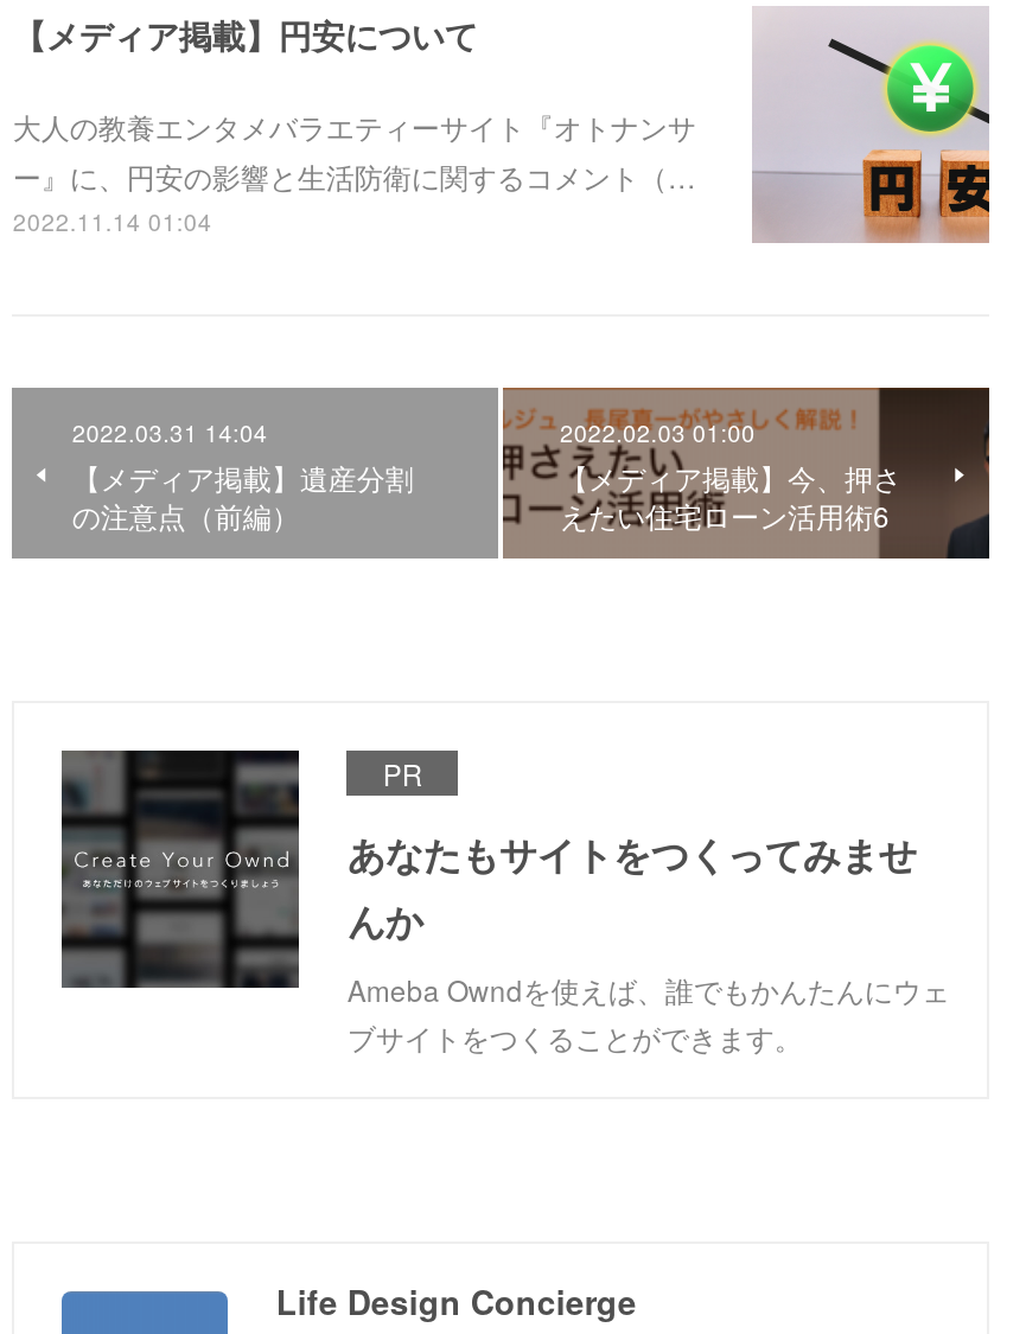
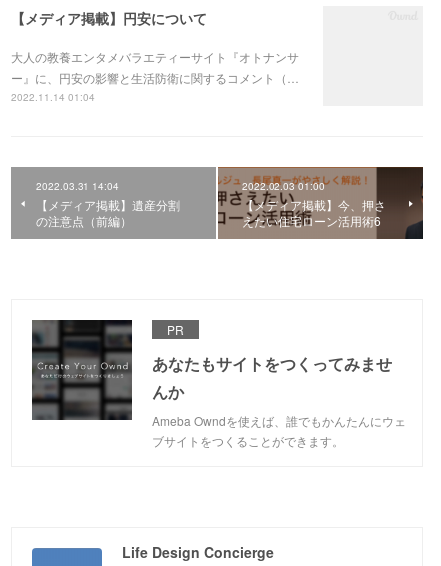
- [image]
